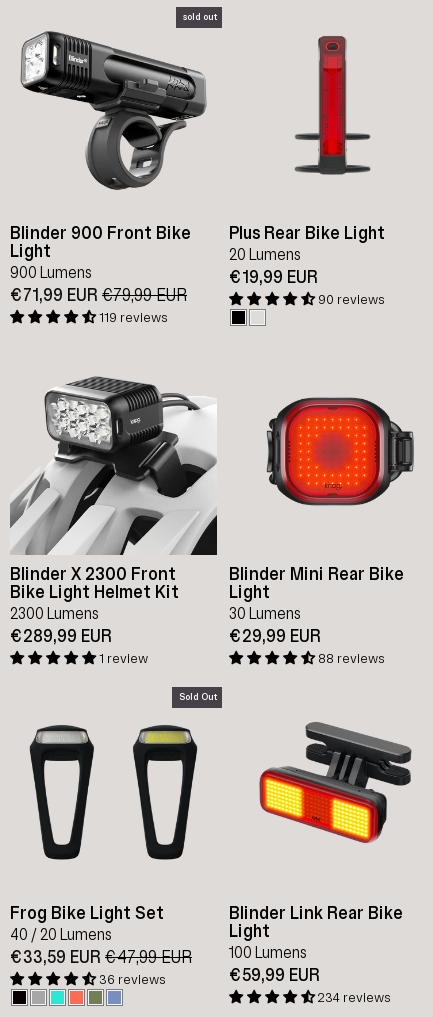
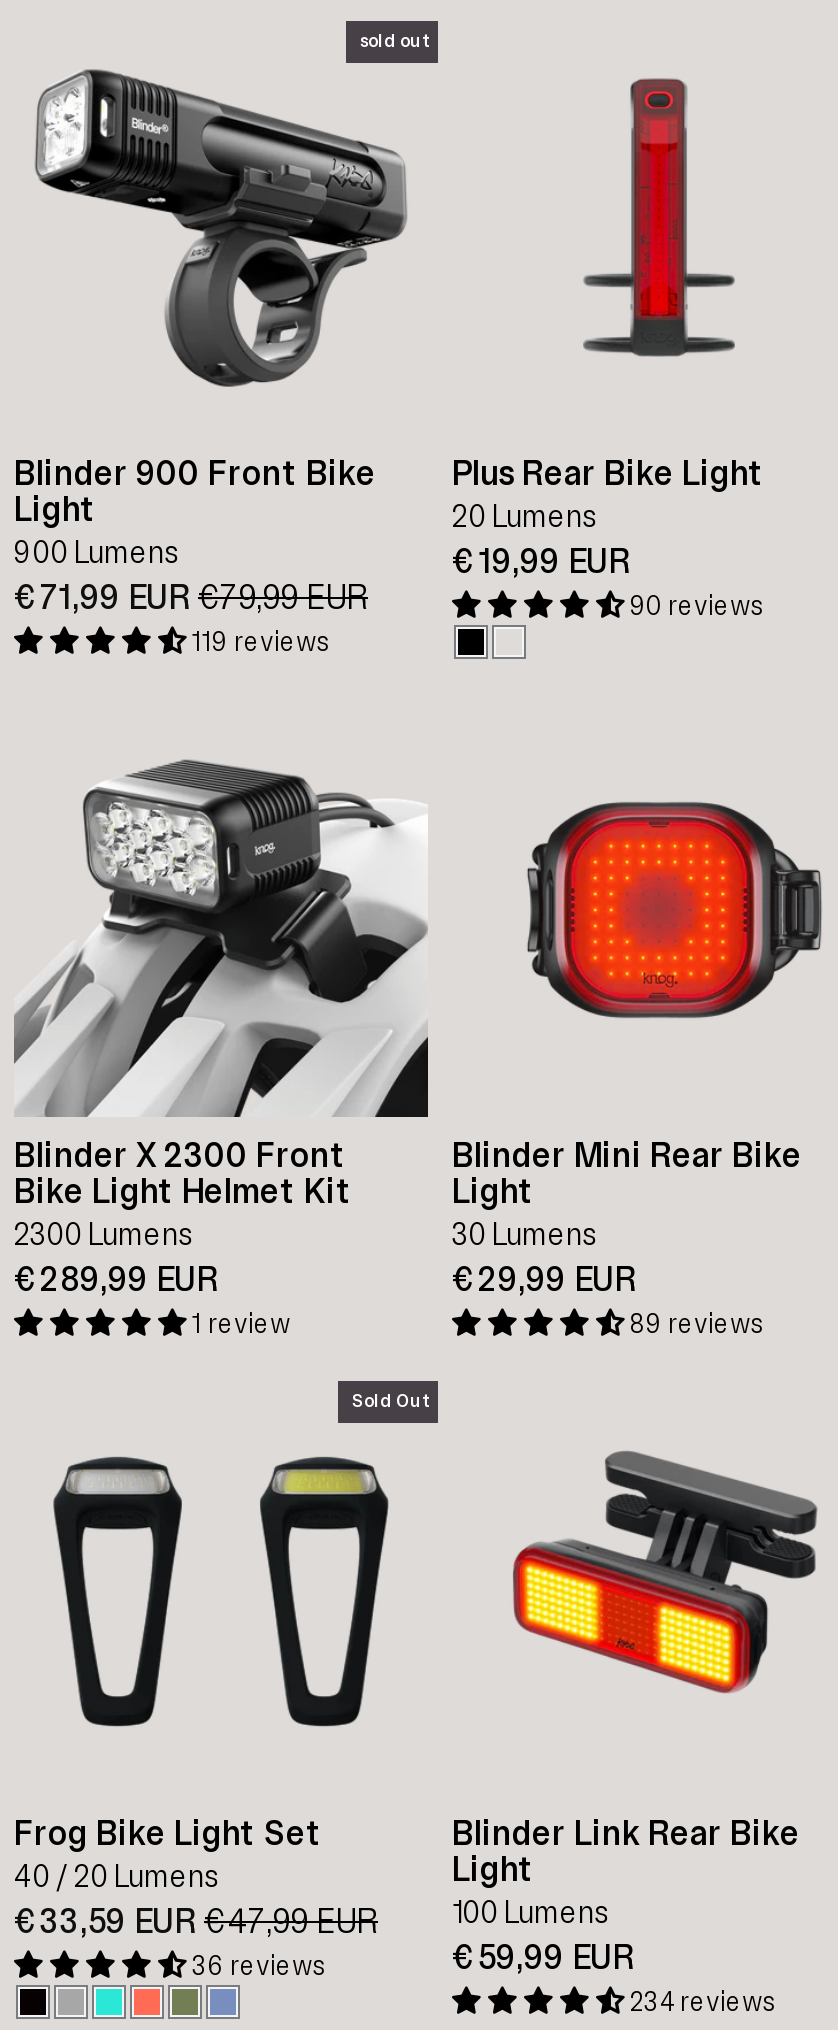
- 88 reviews
+ 89 reviews
